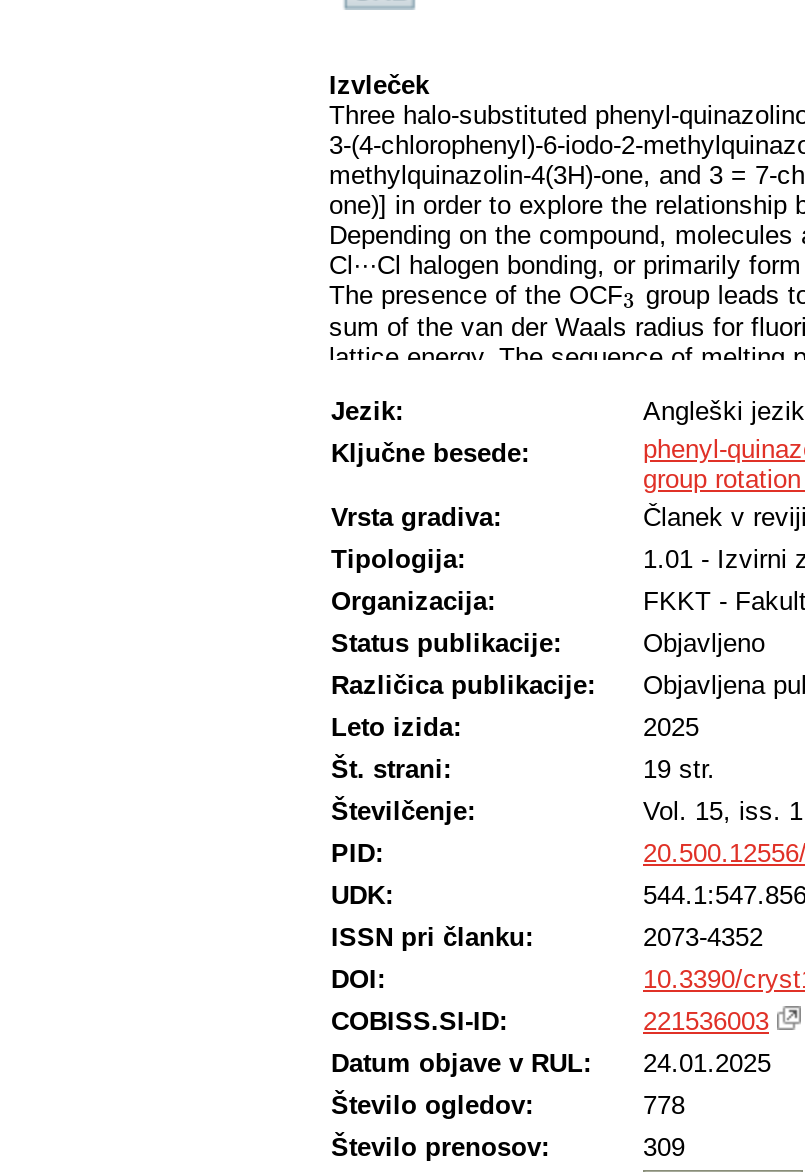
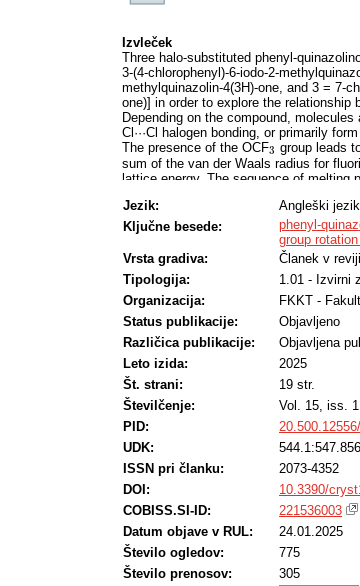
- 778
+ 775

- 309
+ 305
